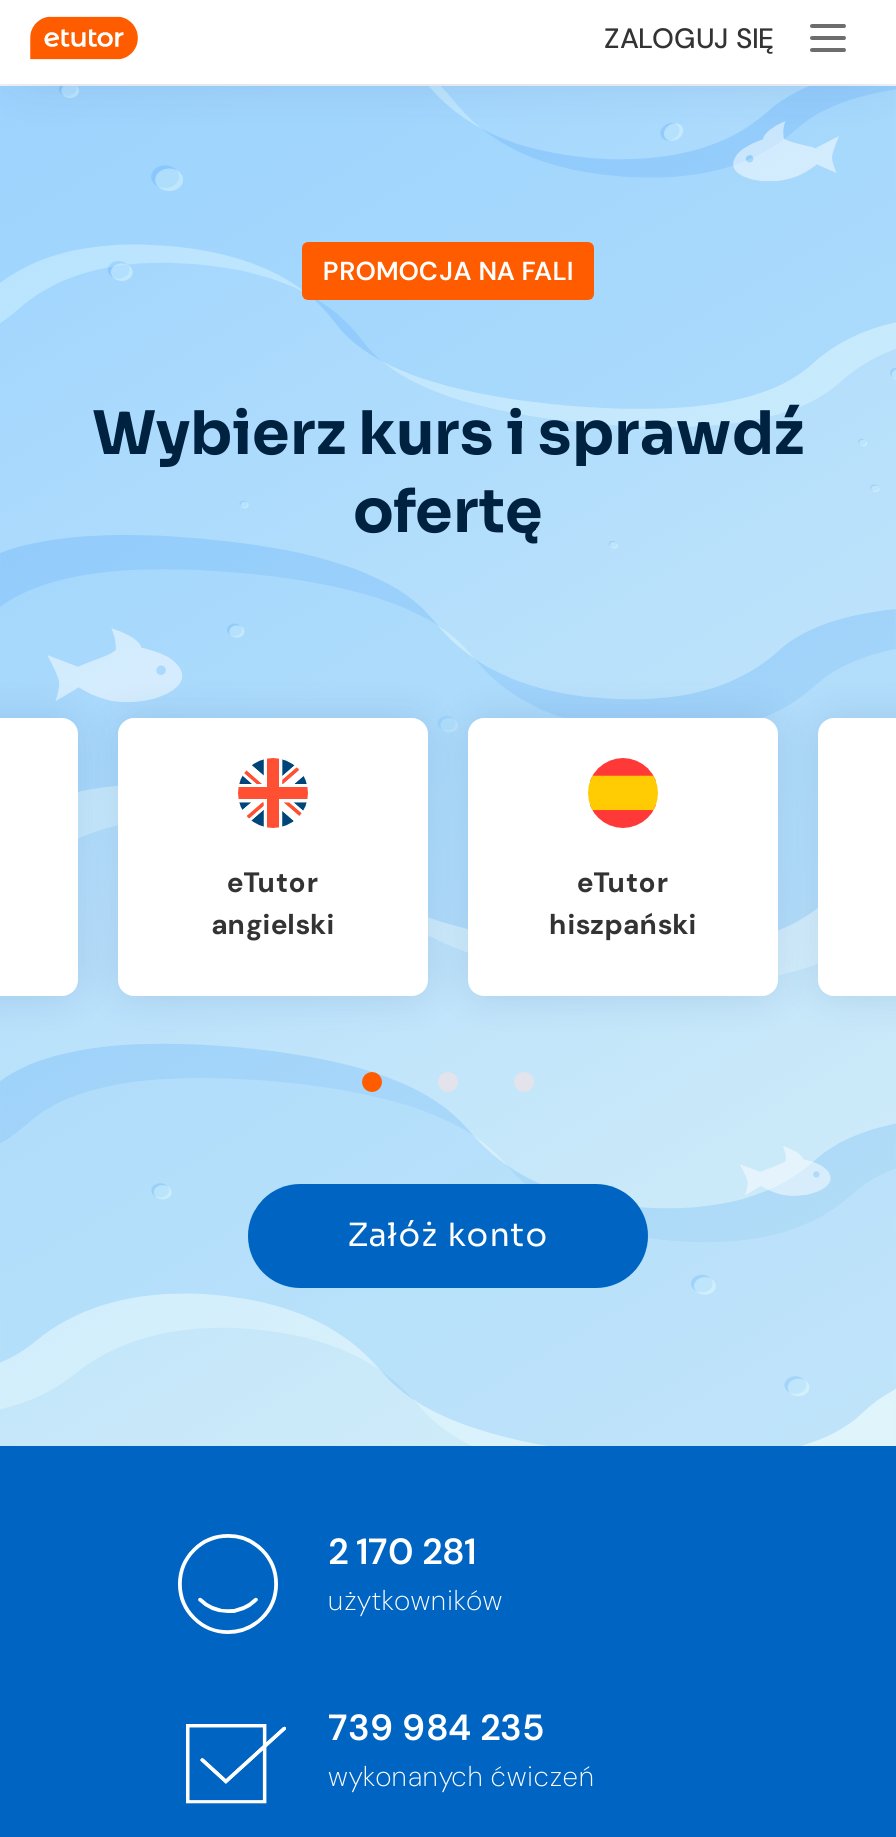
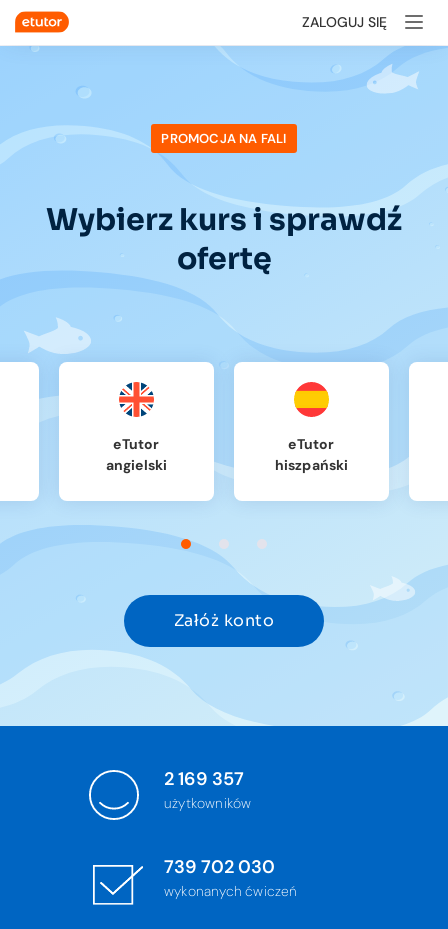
- 2 170 281
+ 2 169 357

- 739 984 235
+ 739 702 030
